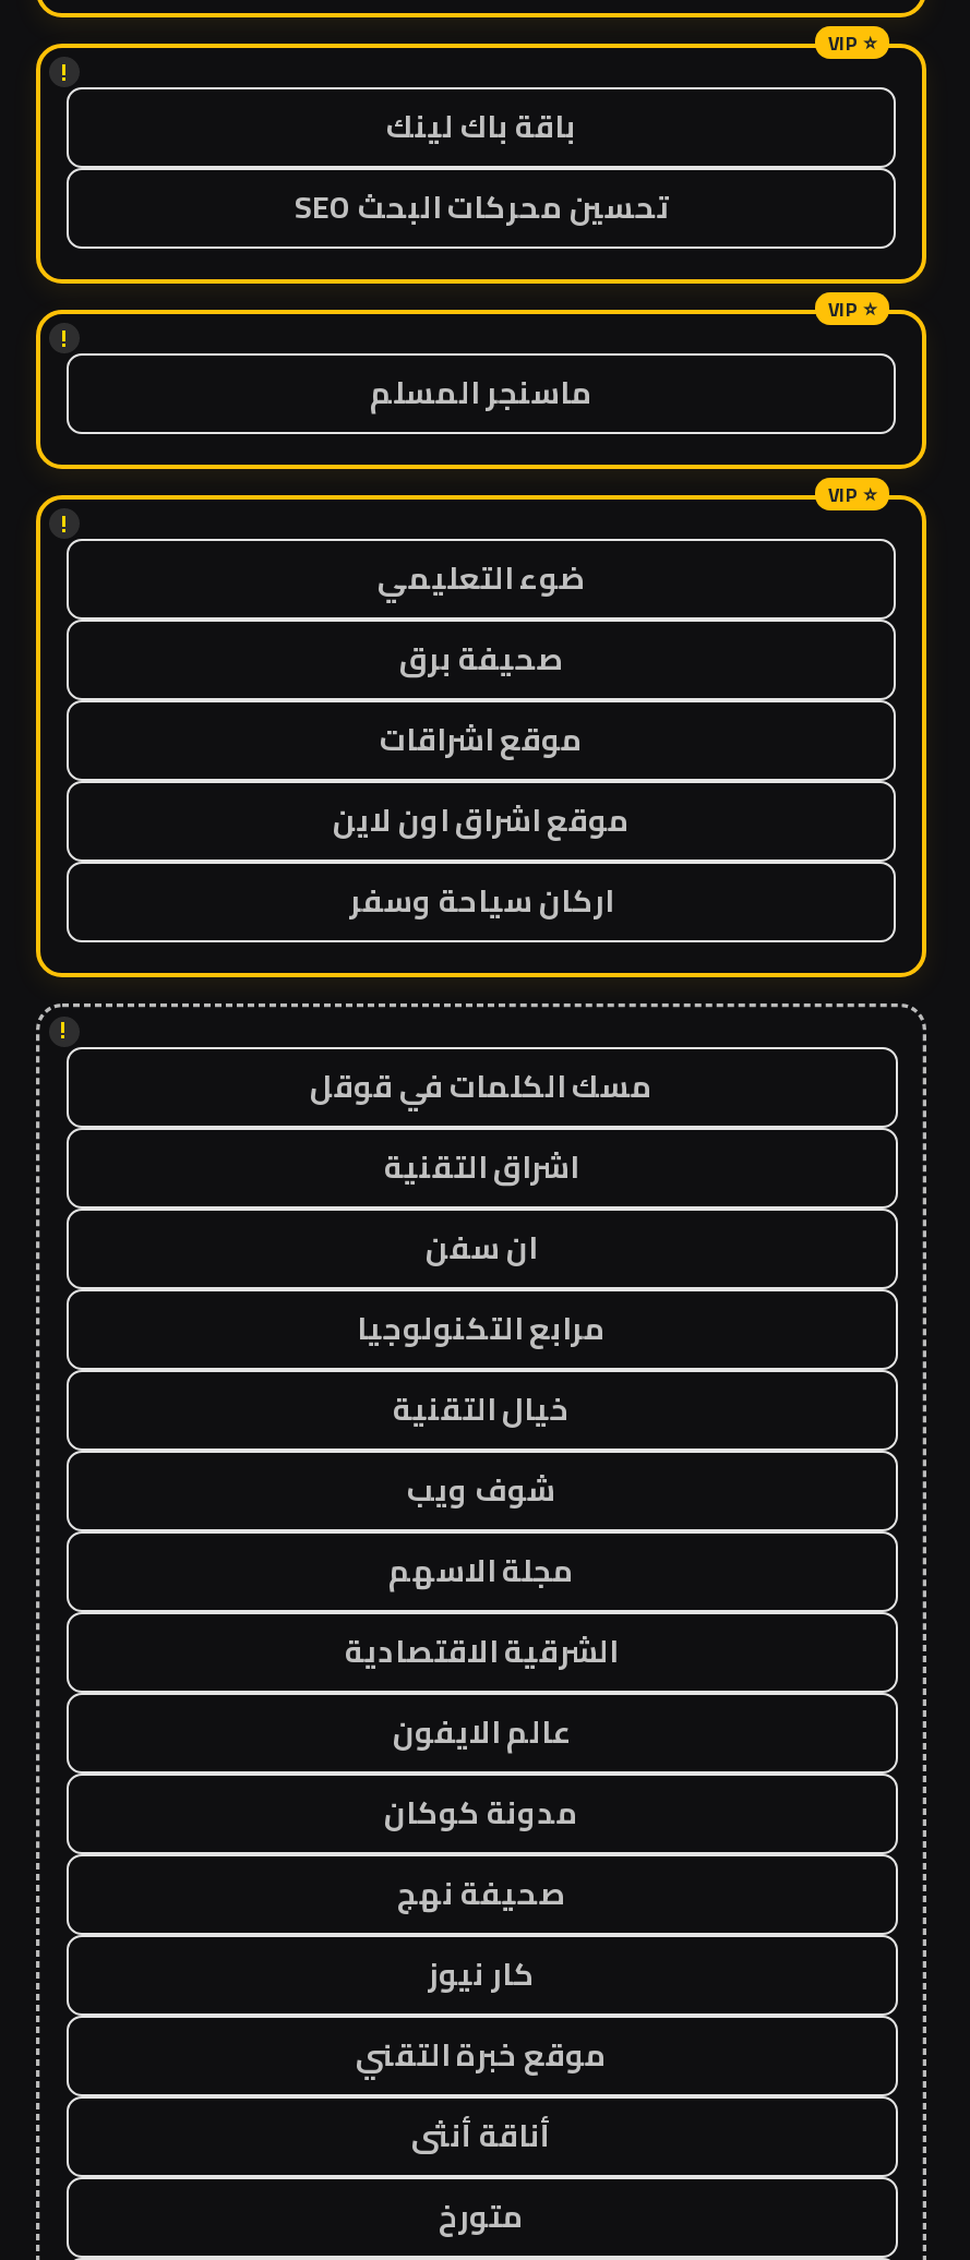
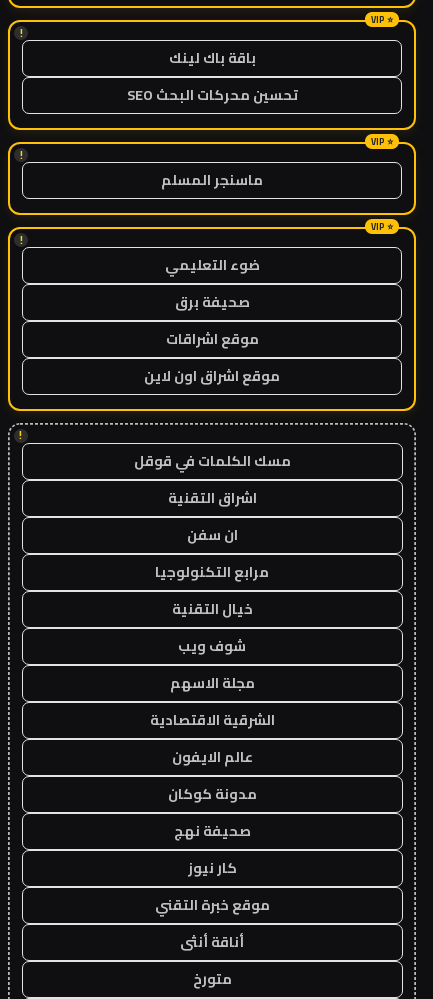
- اركان سياحة وسفر
